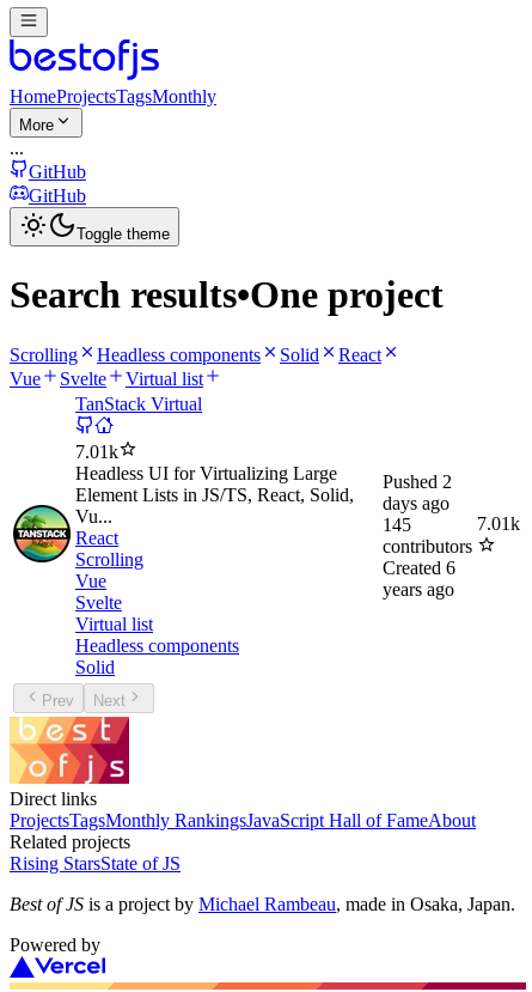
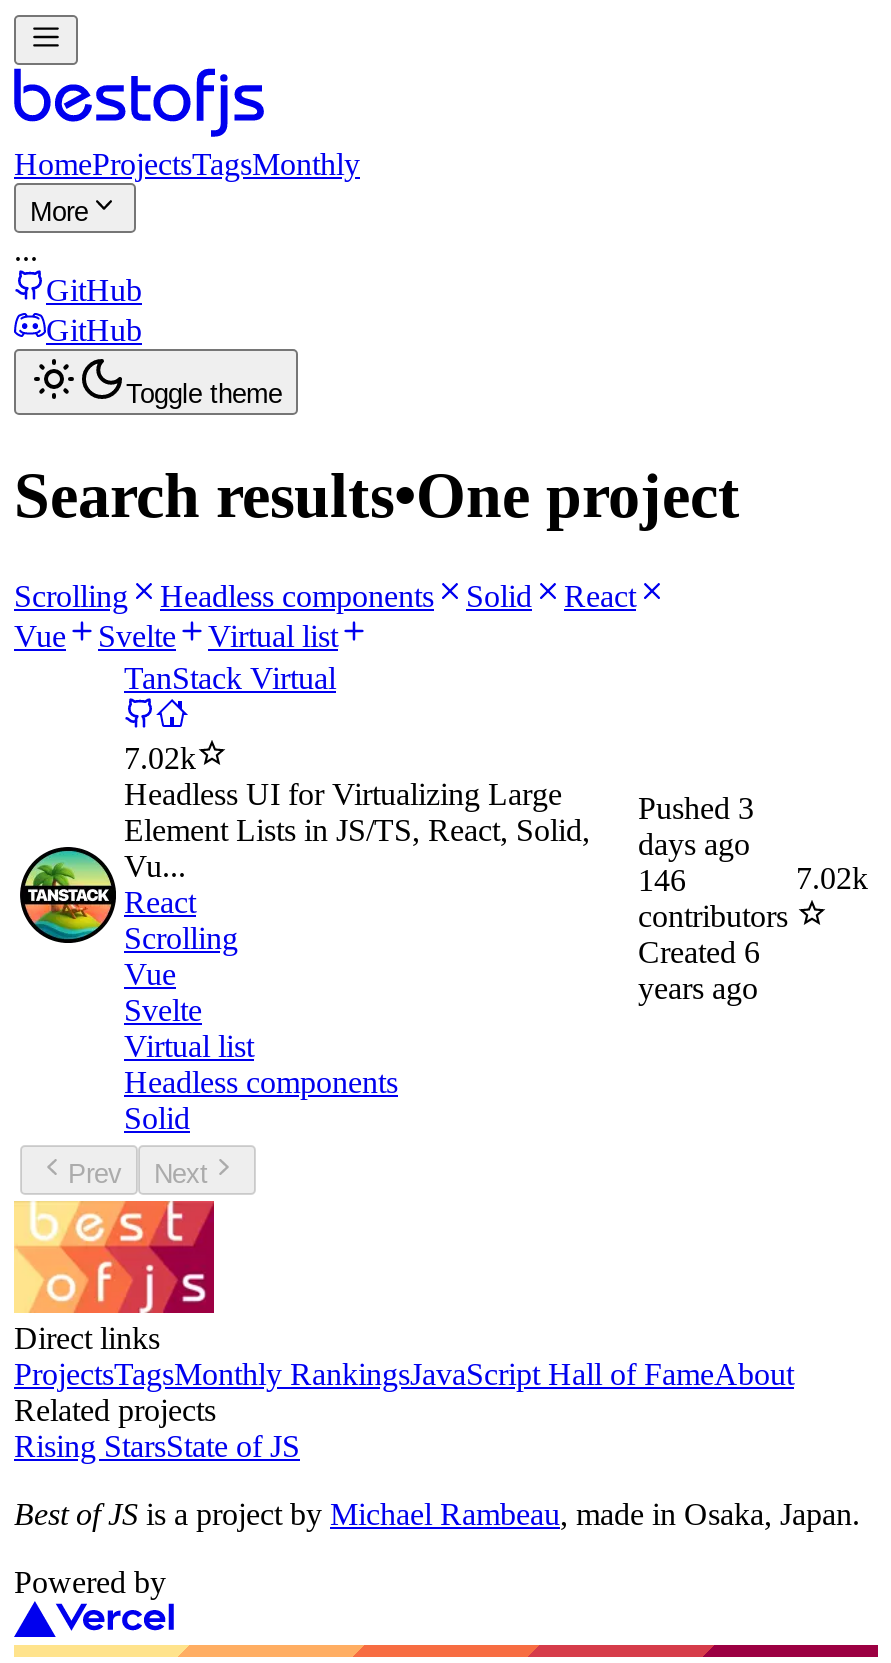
- 7.01k
+ 7.02k

- Pushed 2
+ Pushed 3

- 145
+ 146

- 7.01k
+ 7.02k
